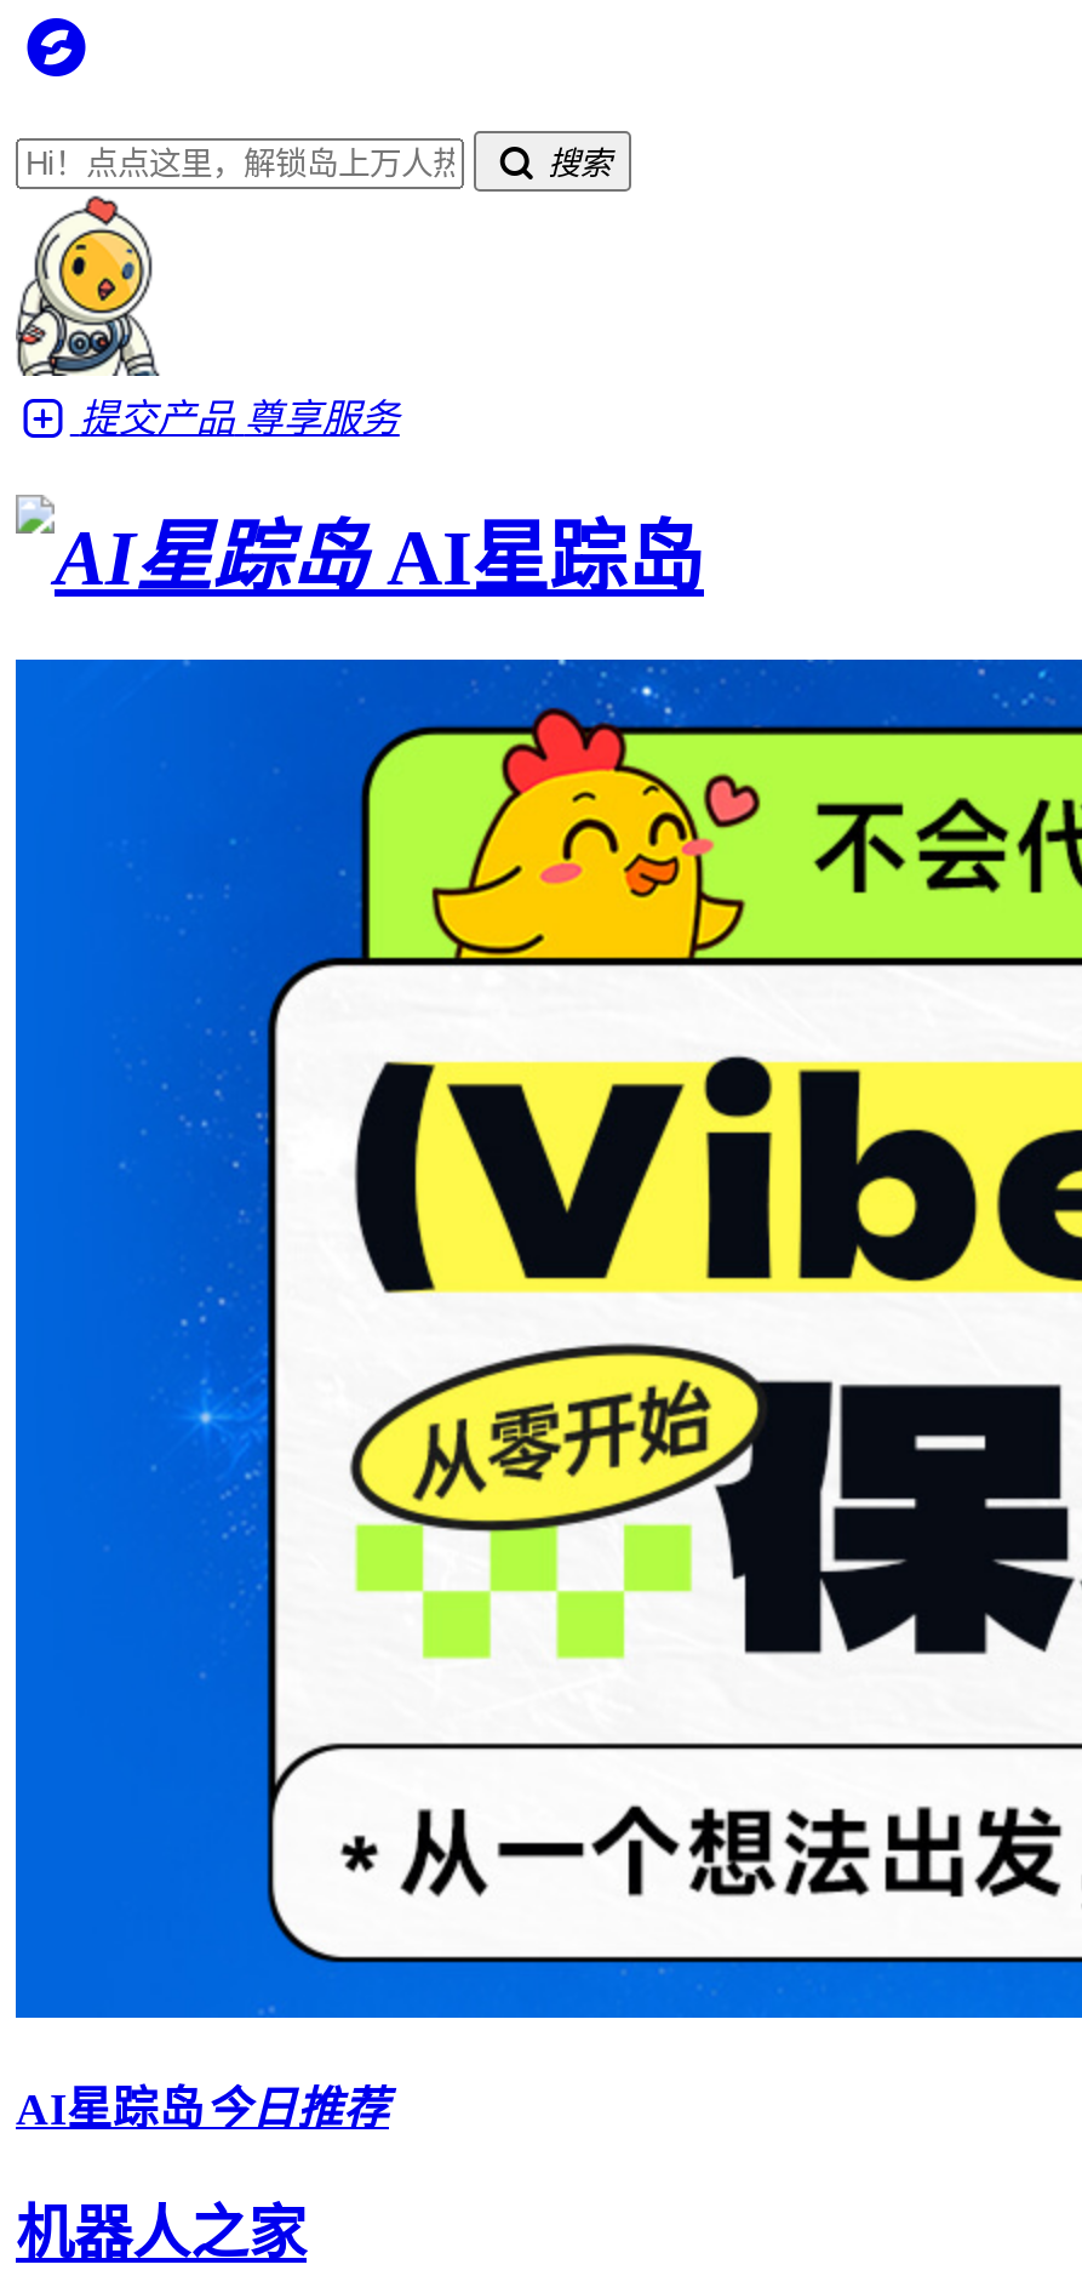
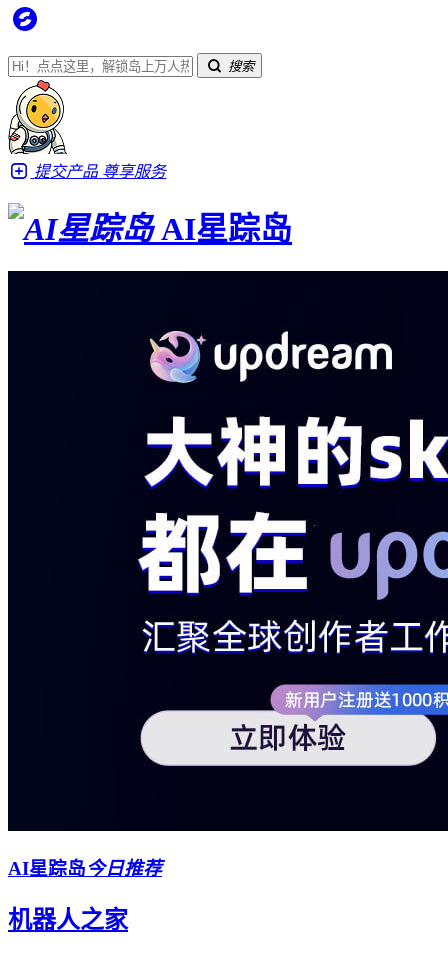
- [image]
+ [image]
